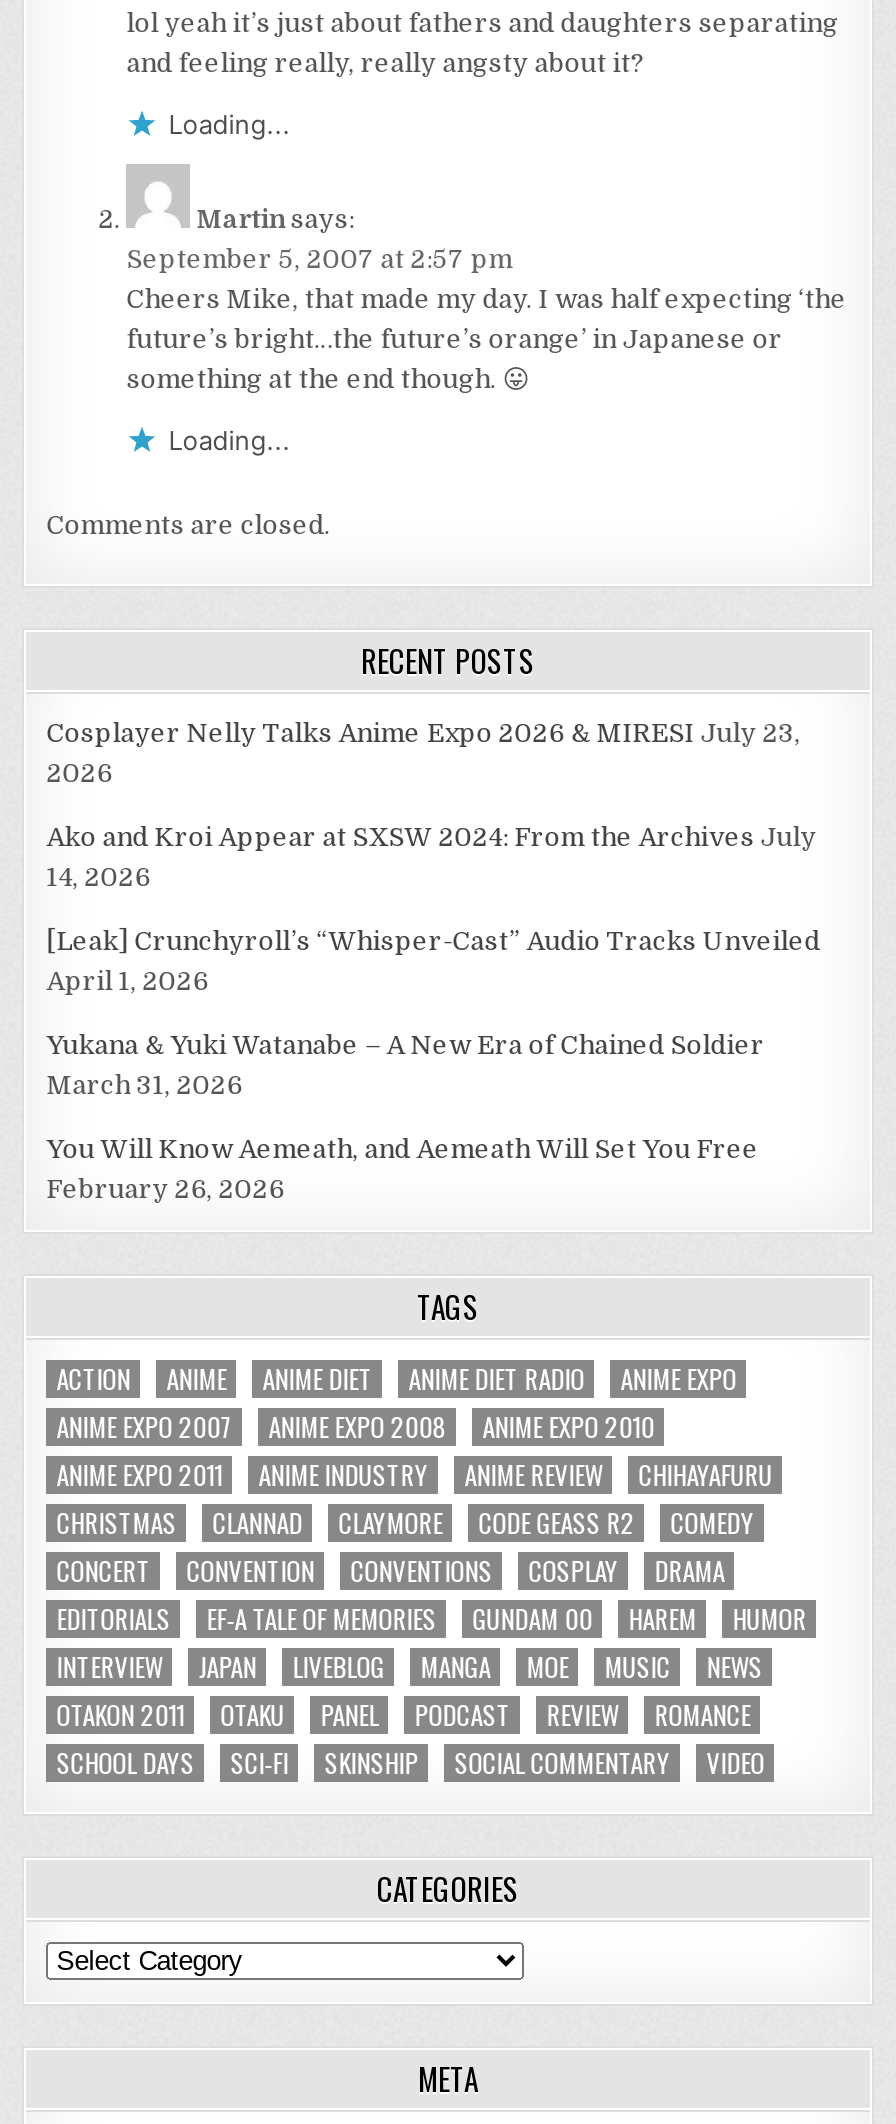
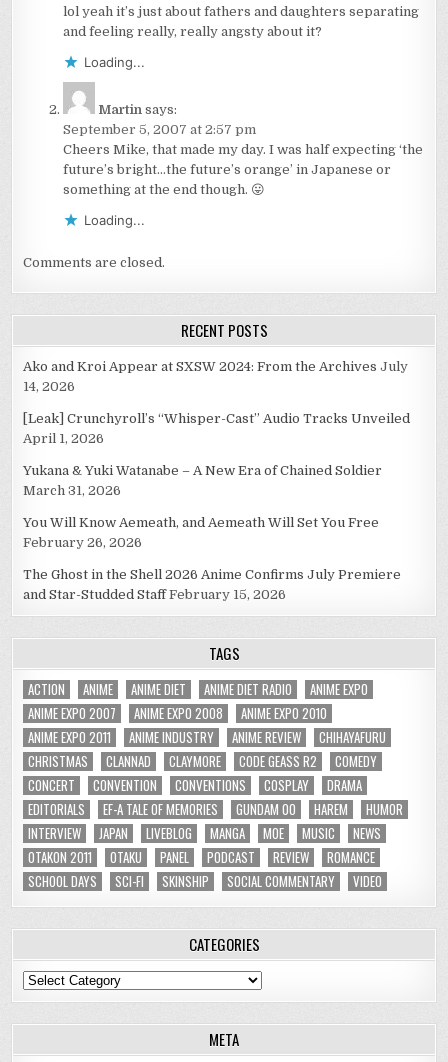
- Cosplayer Nelly Talks Anime Expo 2026 & MIRESI July 23,
- 2026

moved up: Ako and Kroi Appear at SXSW 2024: From the Archives July | 14, 2026 | [Leak] Crunchyroll’s “Whisper-Cast” Audio Tracks Unveiled | April 1, 2026 | Yukana & Yuki Watanabe – A New Era of Chained Soldier | March 31, 2026 | You Will Know Aemeath, and Aemeath Will Set You Free | February 26, 2026

+ The Ghost in the Shell 2026 Anime Confirms July Premiere
+ and Star-Studded Staff February 15, 2026
